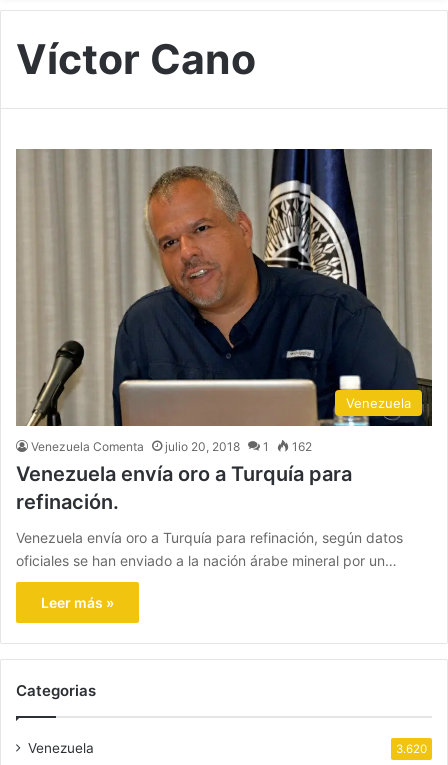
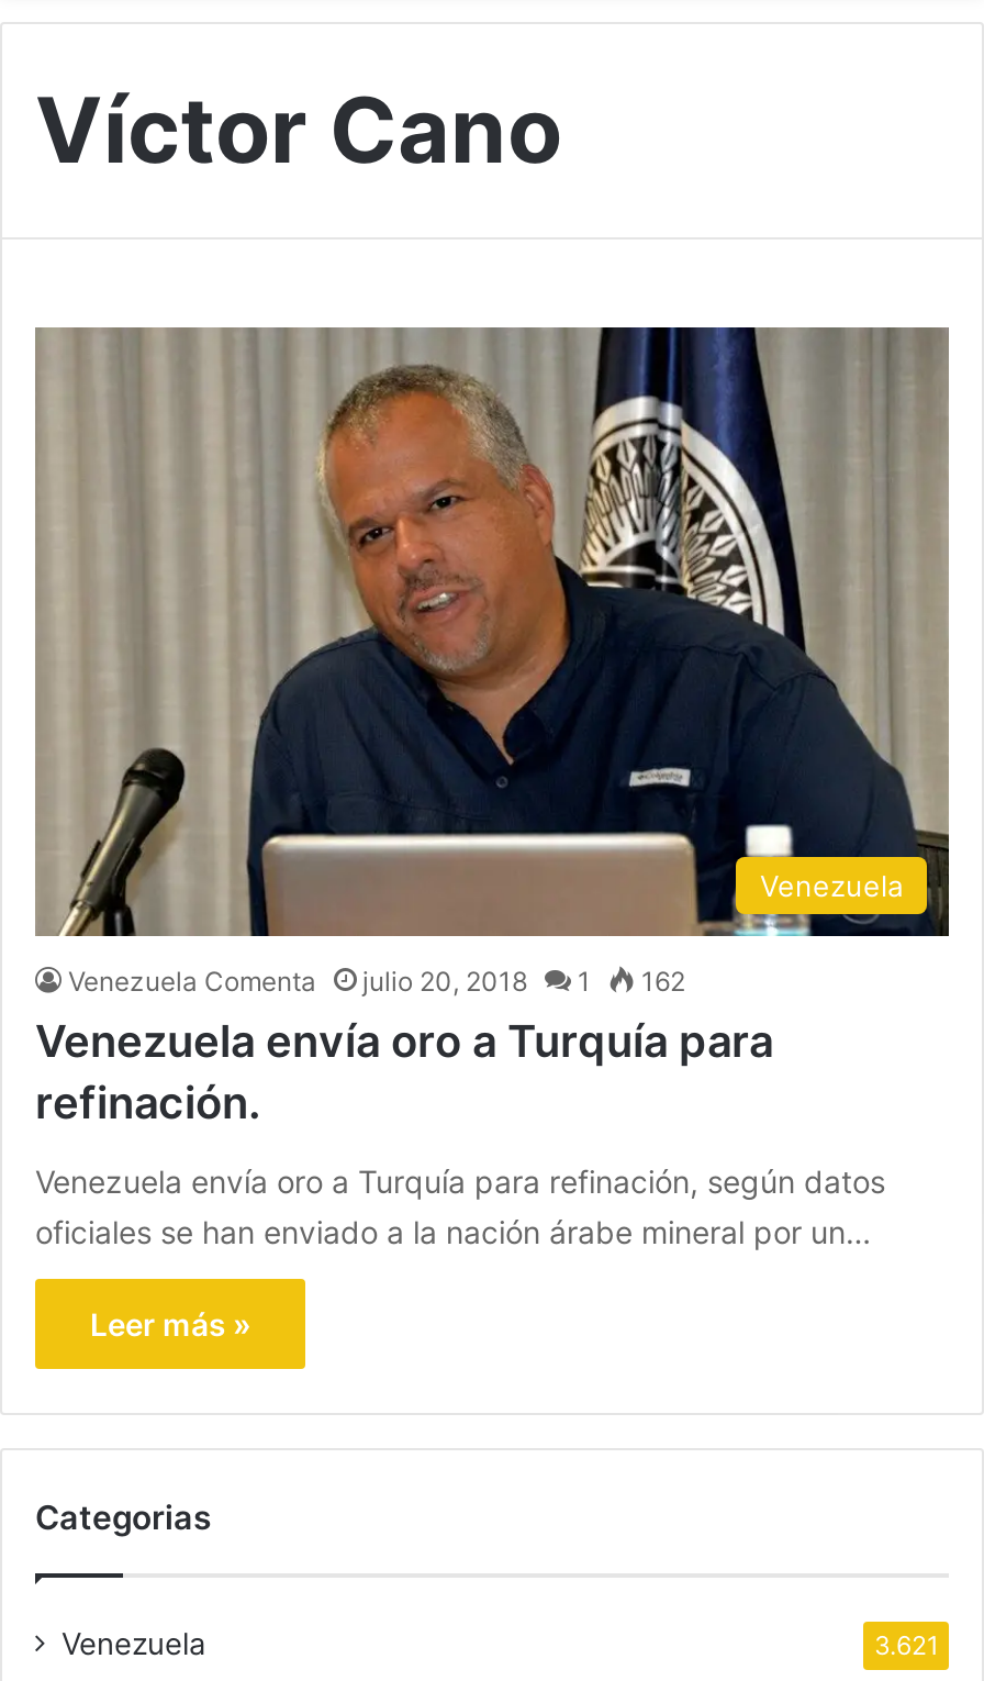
- 3.620
+ 3.621
